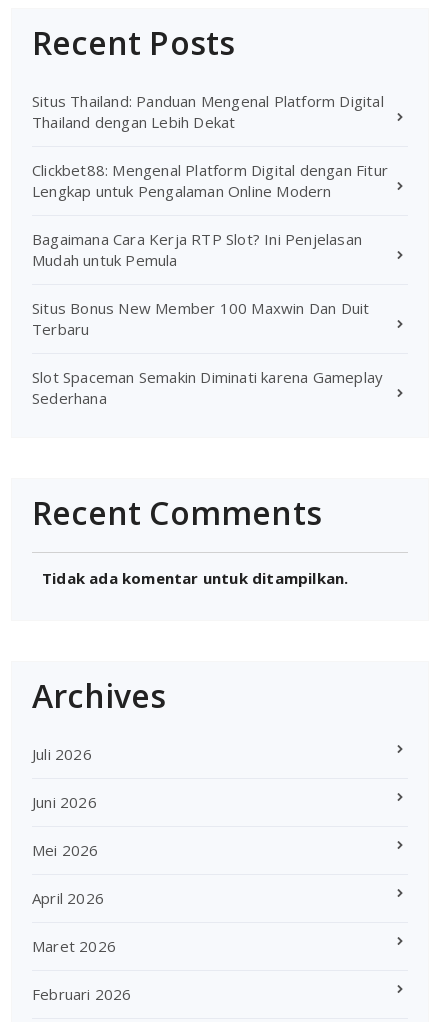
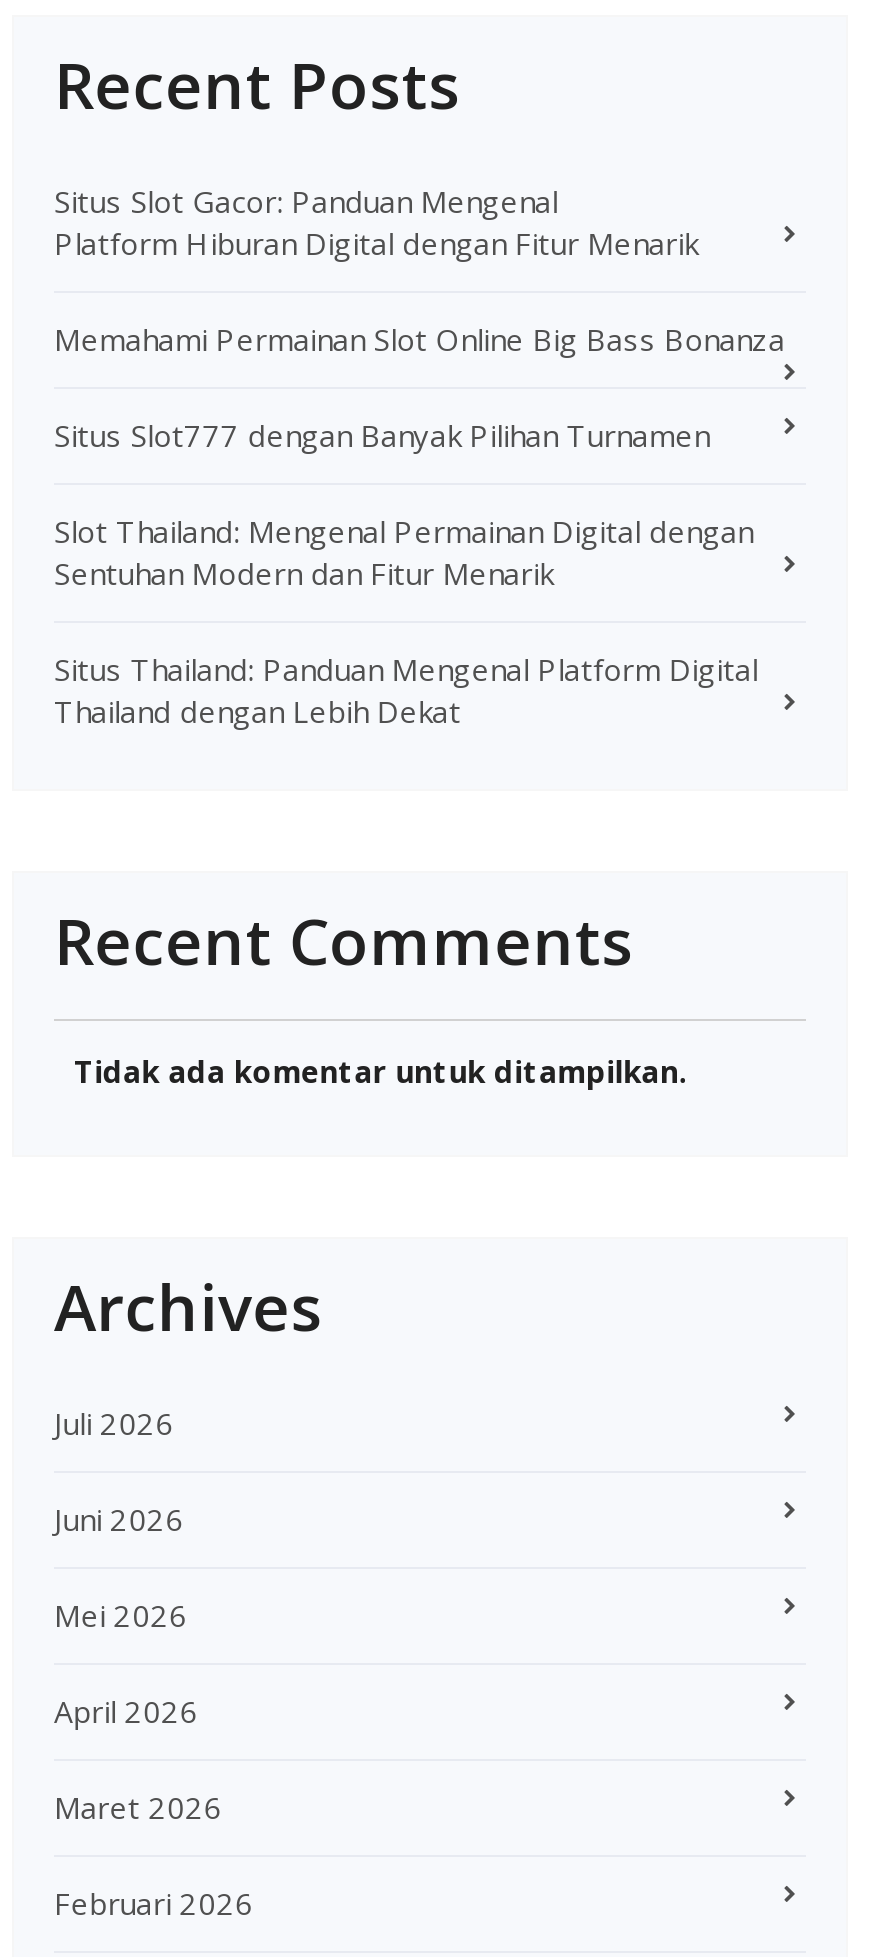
+ Situs Slot Gacor: Panduan Mengenal
+ Platform Hiburan Digital dengan Fitur Menarik
+ Memahami Permainan Slot Online Big Bass Bonanza
+ Situs Slot777 dengan Banyak Pilihan Turnamen
+ Slot Thailand: Mengenal Permainan Digital dengan
+ Sentuhan Modern dan Fitur Menarik

moved down: Situs Thailand: Panduan Mengenal Platform Digital | Thailand dengan Lebih Dekat

- Clickbet88: Mengenal Platform Digital dengan Fitur
- Lengkap untuk Pengalaman Online Modern
- Bagaimana Cara Kerja RTP Slot? Ini Penjelasan
- Mudah untuk Pemula
- Situs Bonus New Member 100 Maxwin Dan Duit
- Terbaru
- Slot Spaceman Semakin Diminati karena Gameplay
- Sederhana
